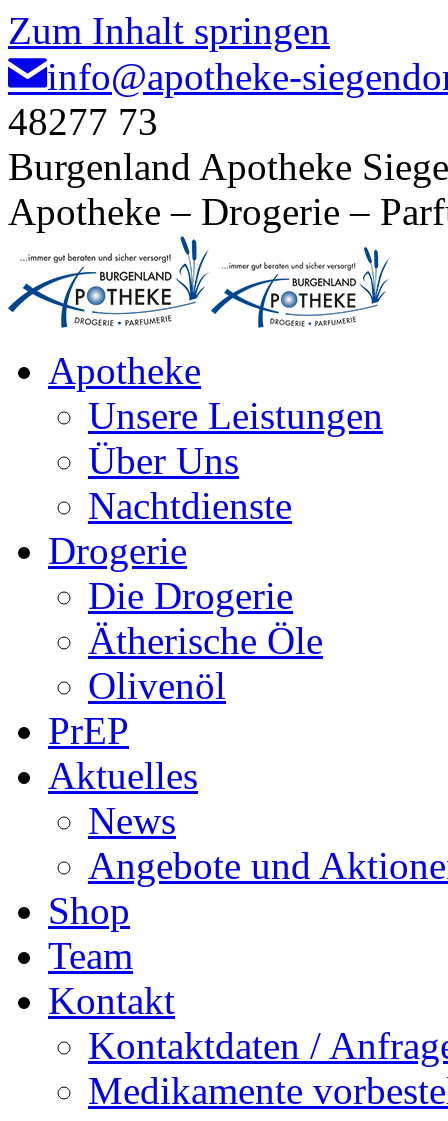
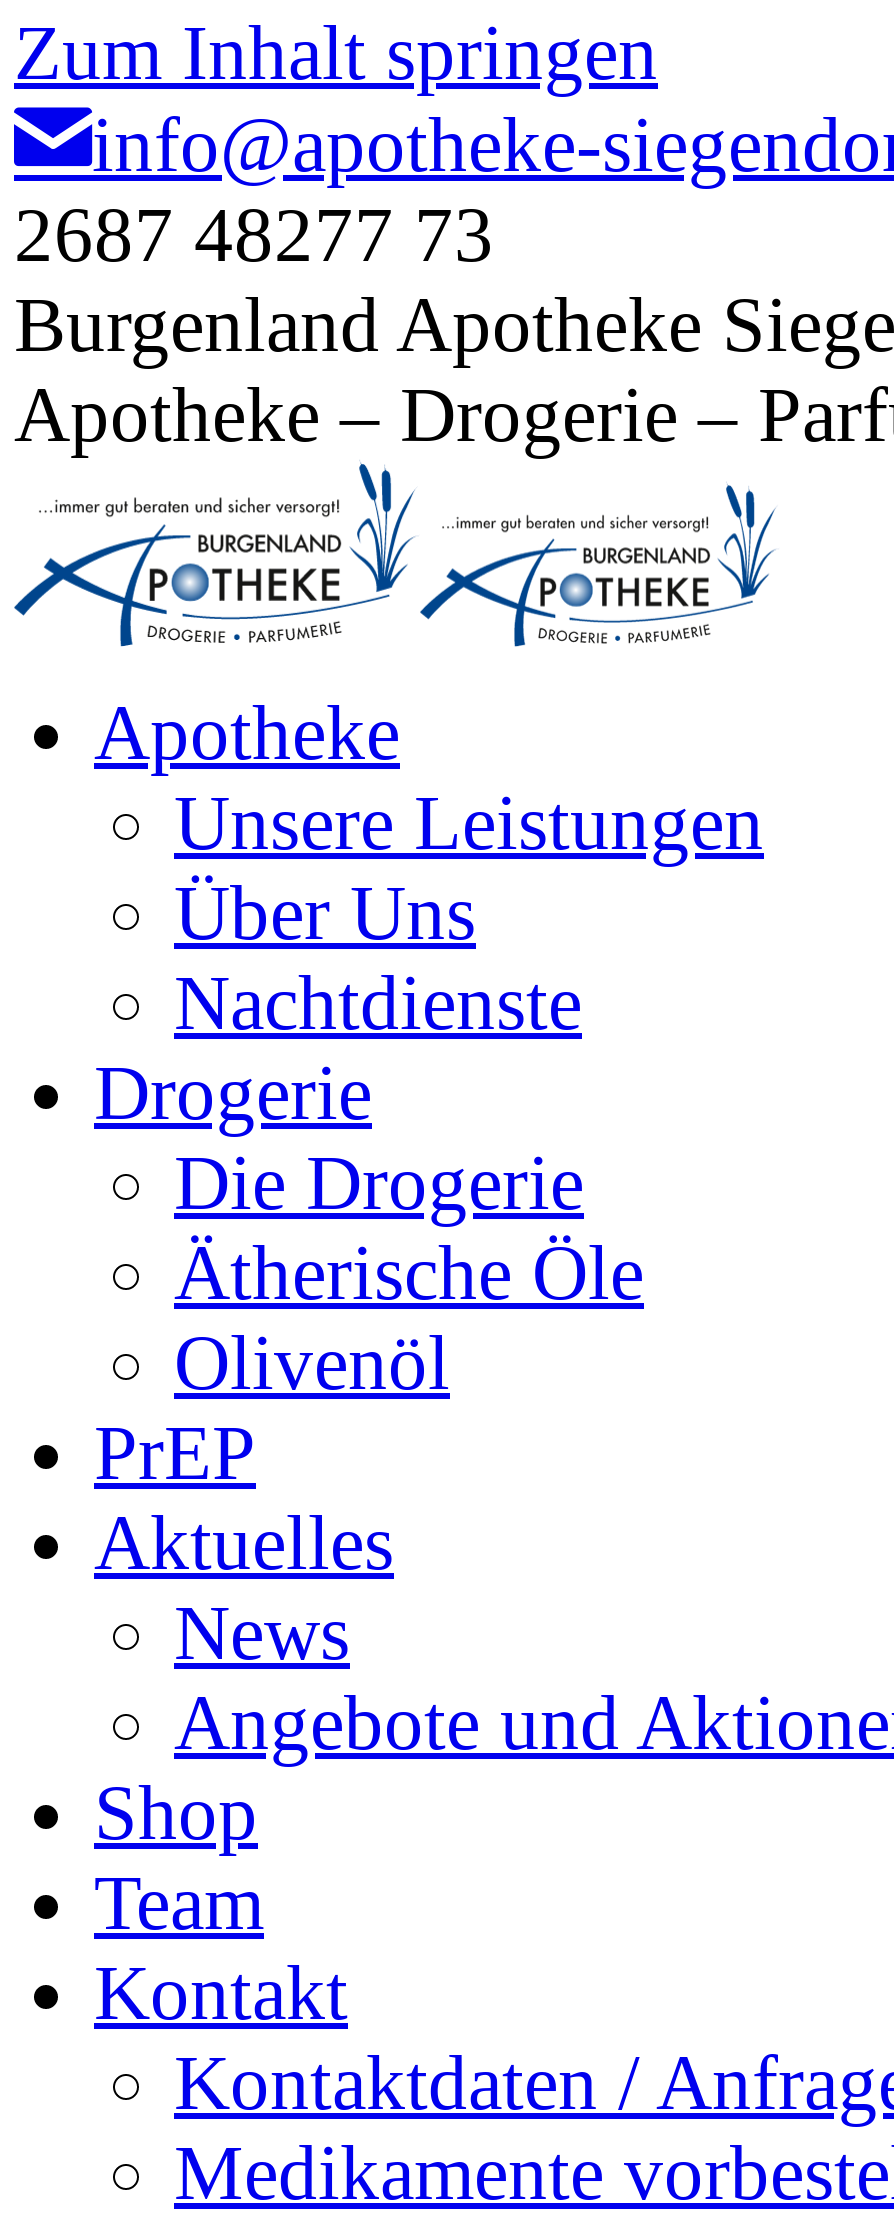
- 48277 73
+ 2687 48277 73
